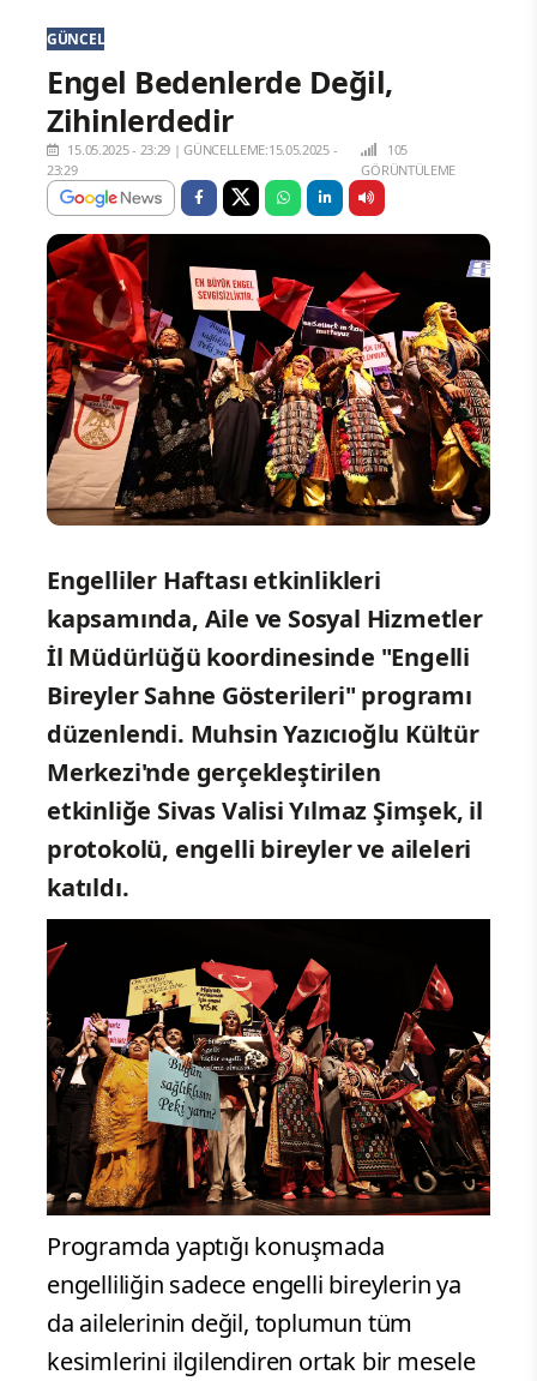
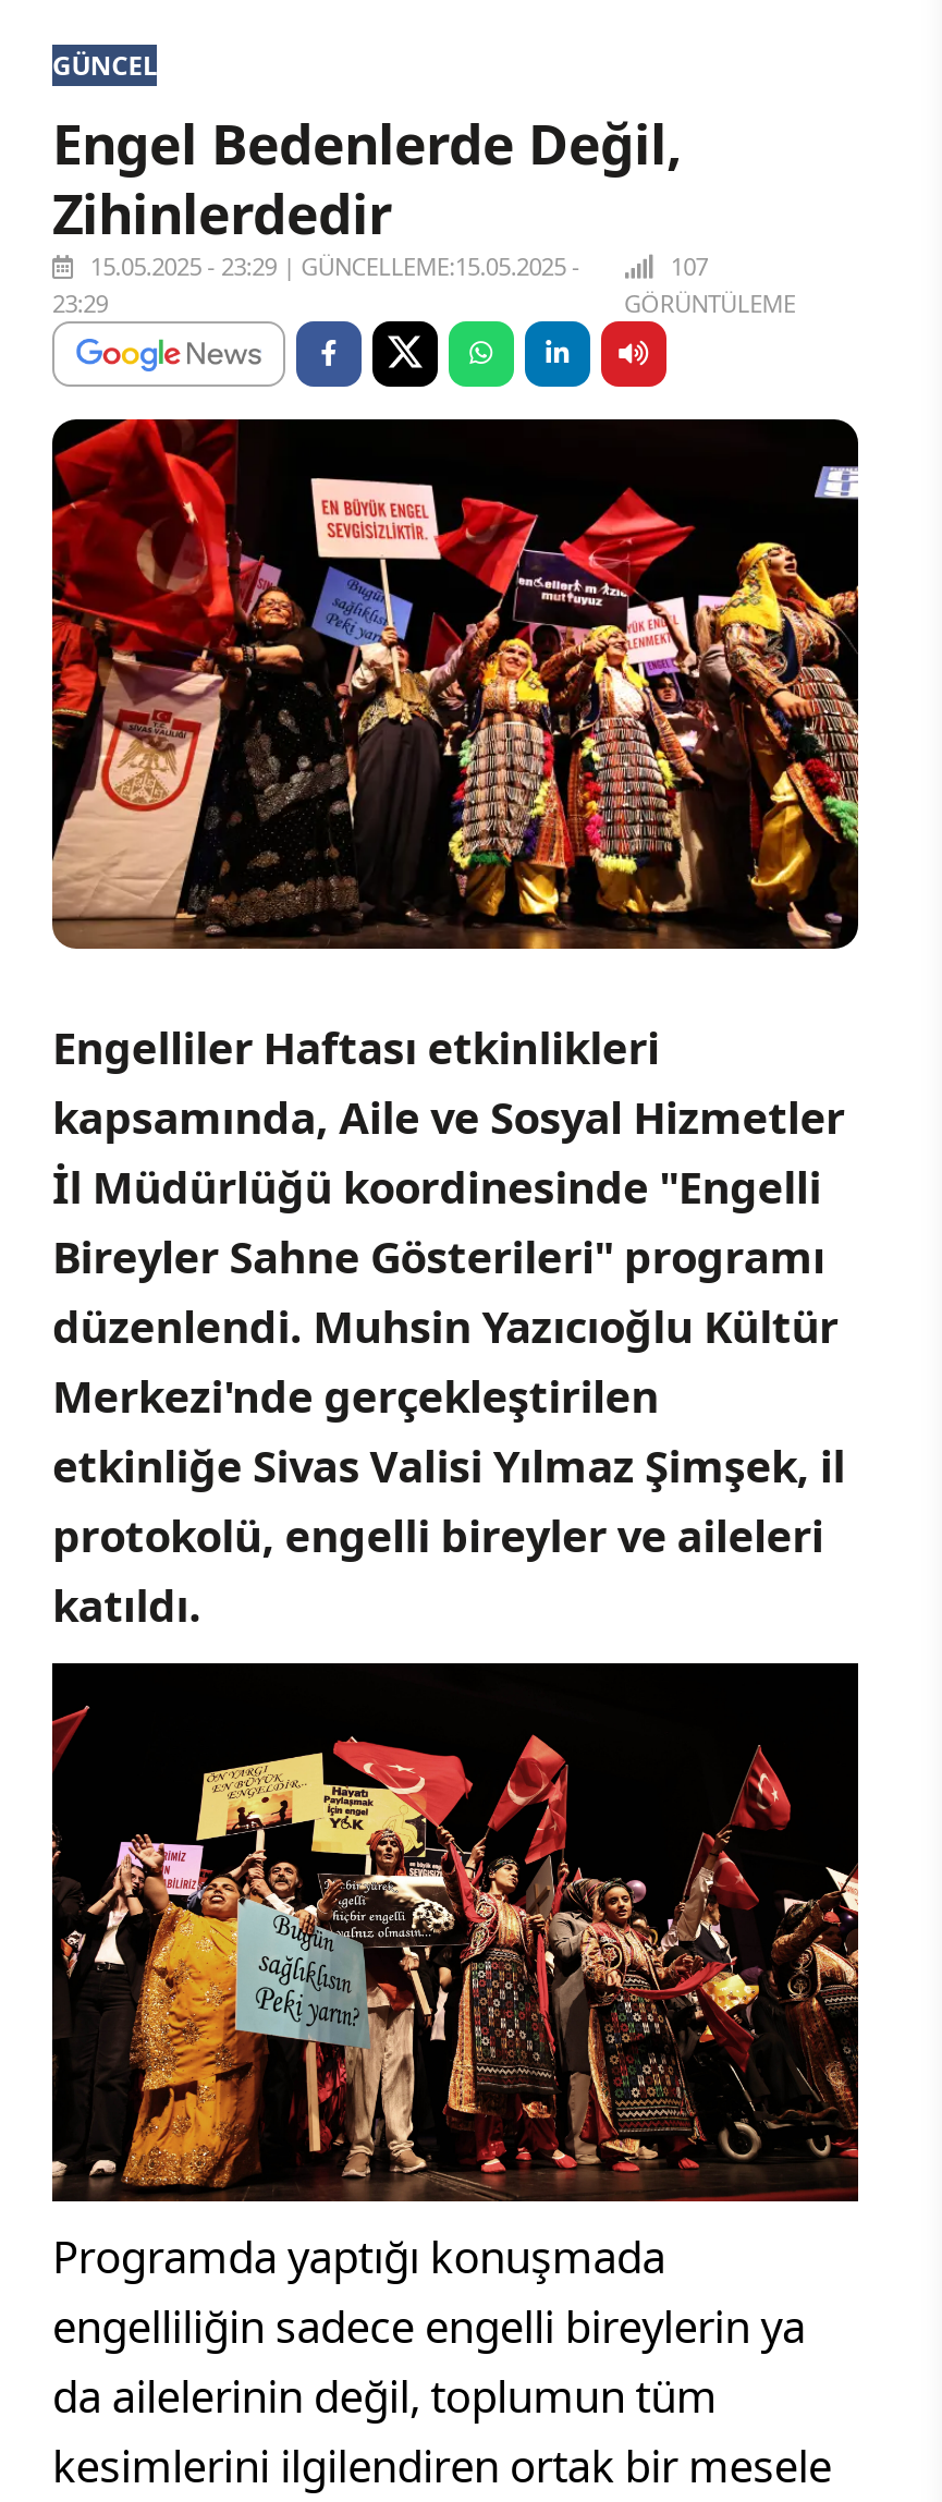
- 105
+ 107
